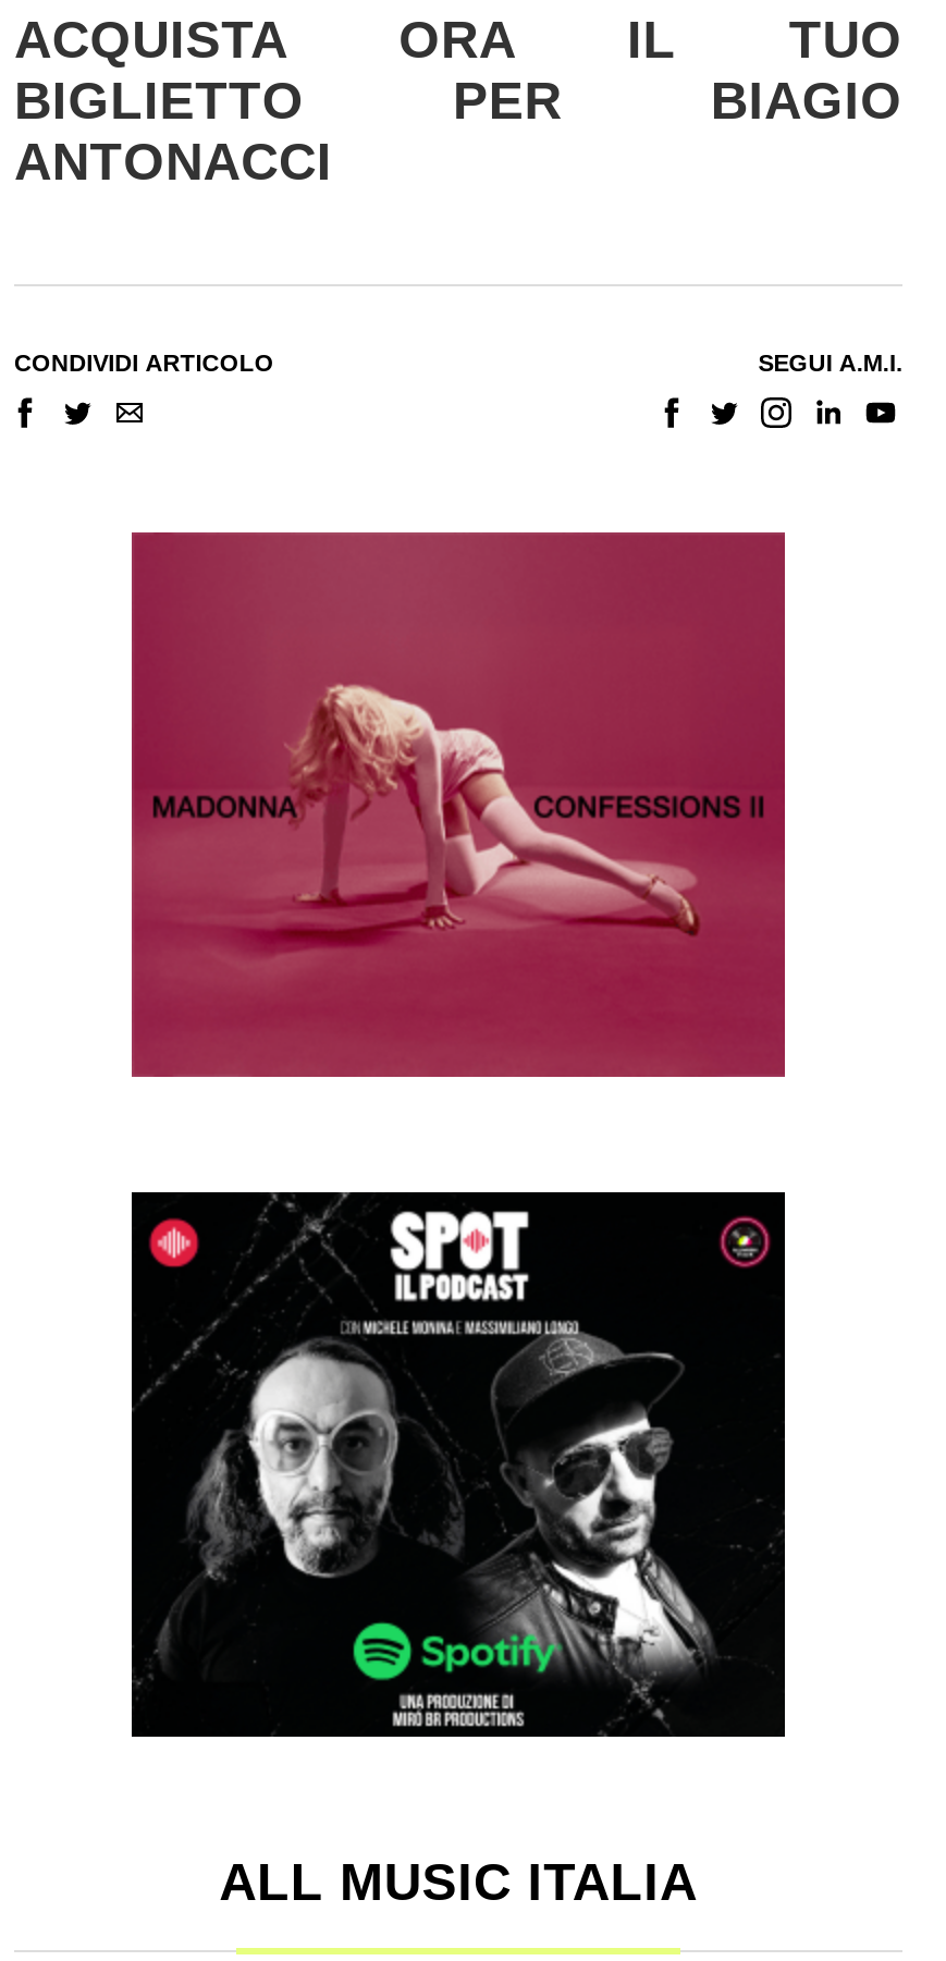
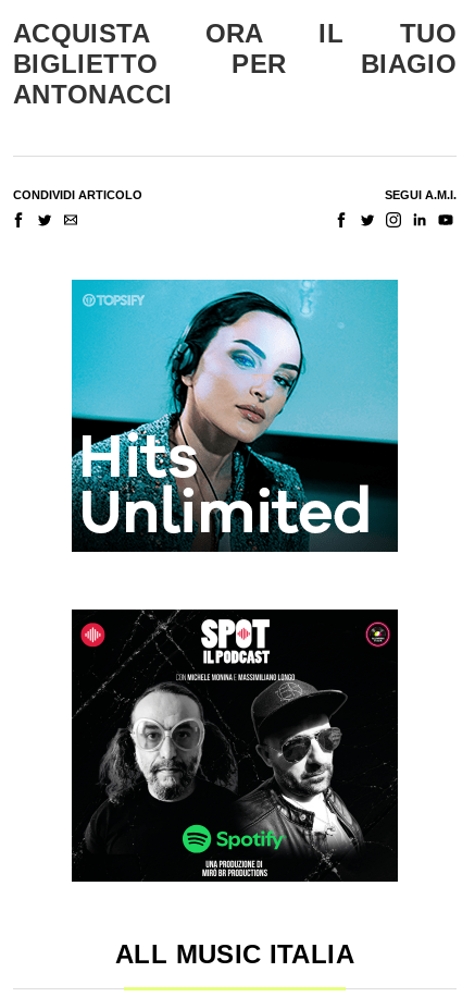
- [image]
+ [image]
